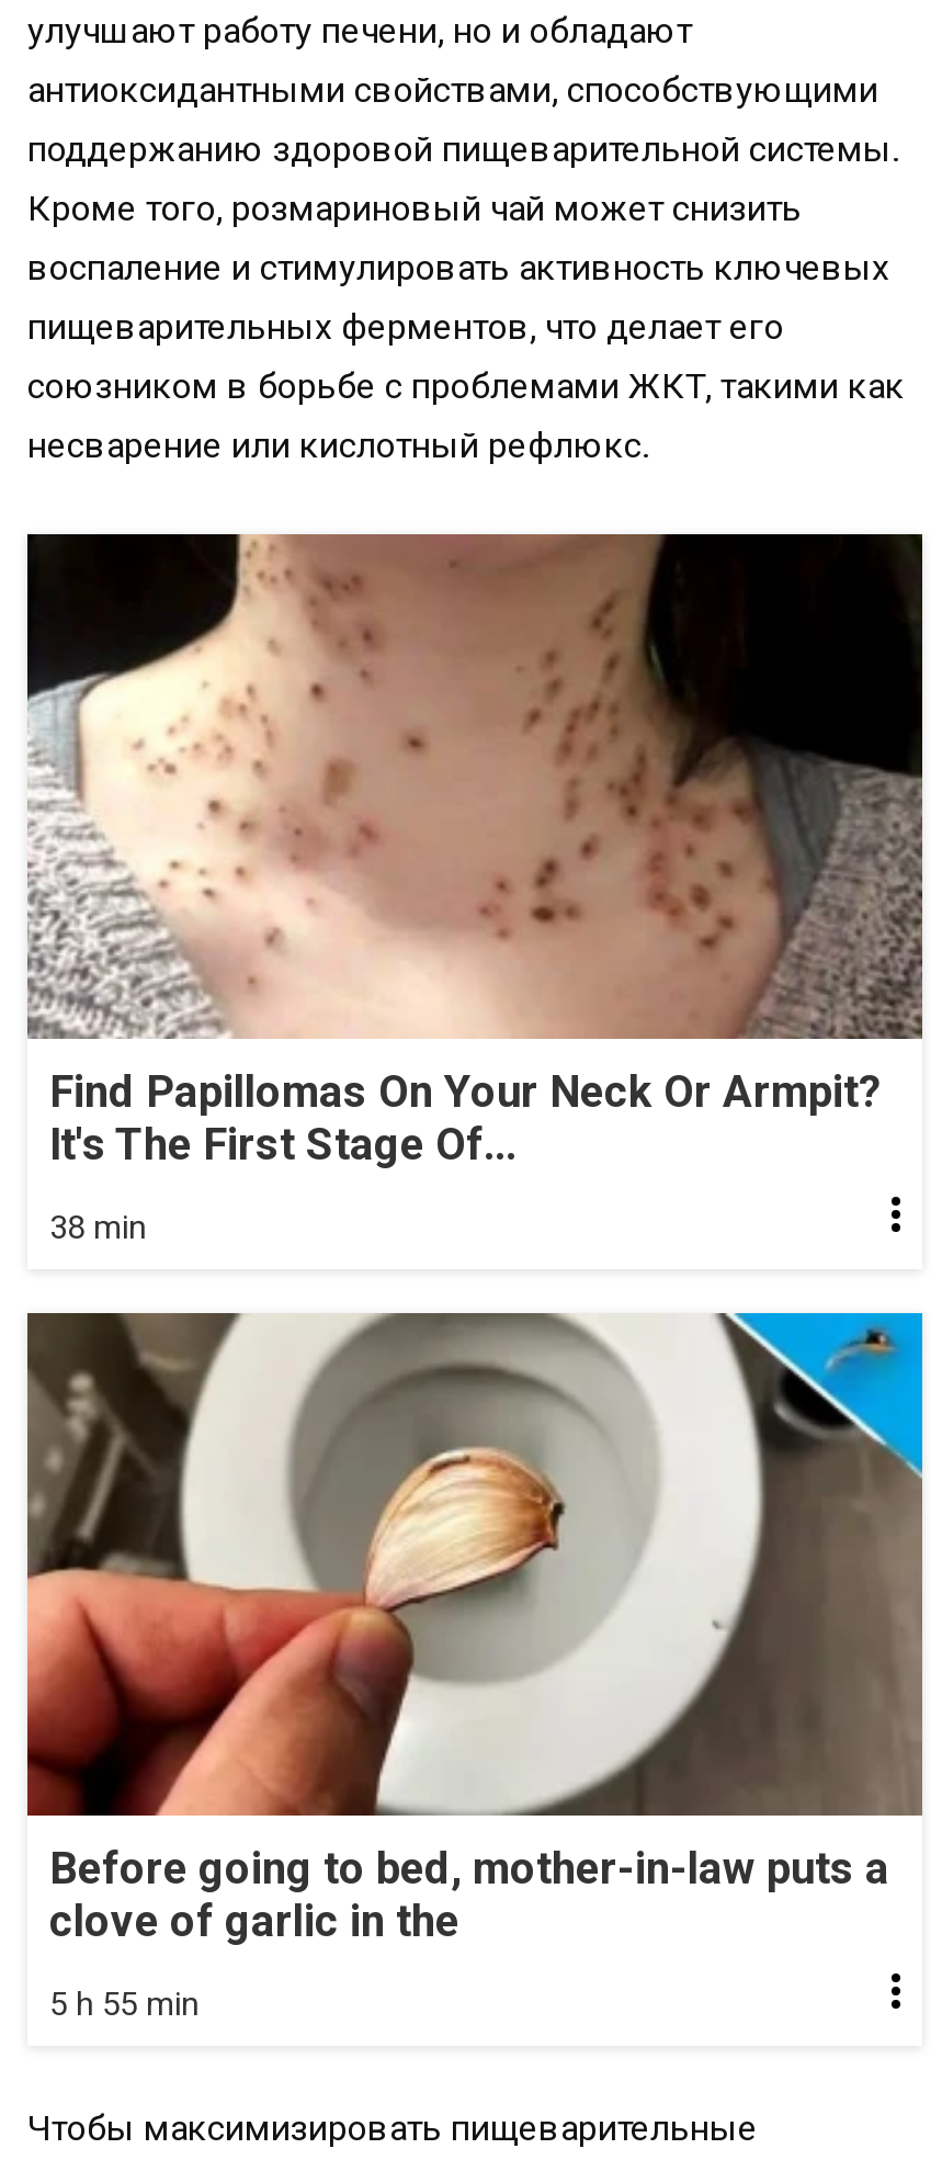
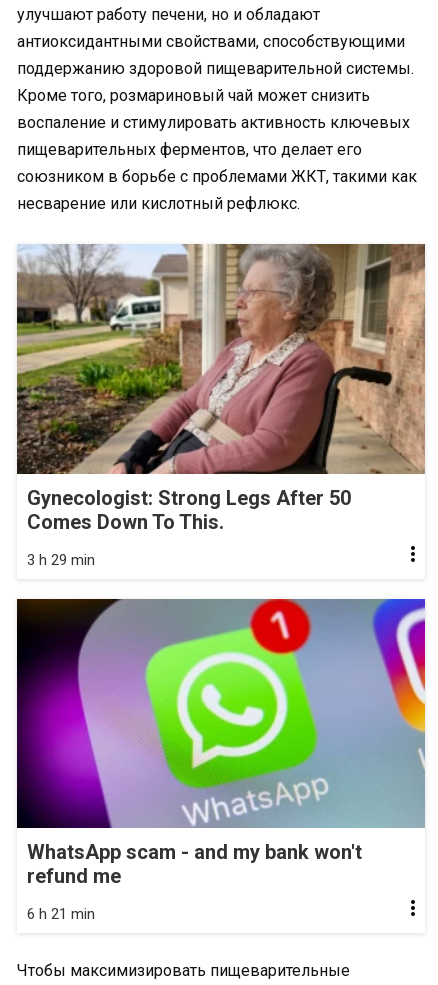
- [image]
- Find Papillomas On Your Neck Or Armpit?
- It's The First Stage Of...
+ [image]
+ Gynecologist: Strong Legs After 50
+ Comes Down To This.

- 38 min
+ 3 h 29 min

- [image]
- Before going to bed, mother-in-law puts a
- clove of garlic in the
+ [image]
+ WhatsApp scam - and my bank won't
+ refund me

- 5 h 55 min
+ 6 h 21 min
